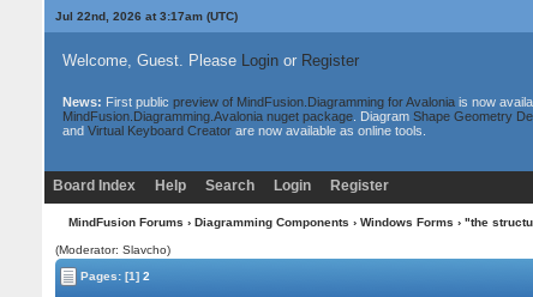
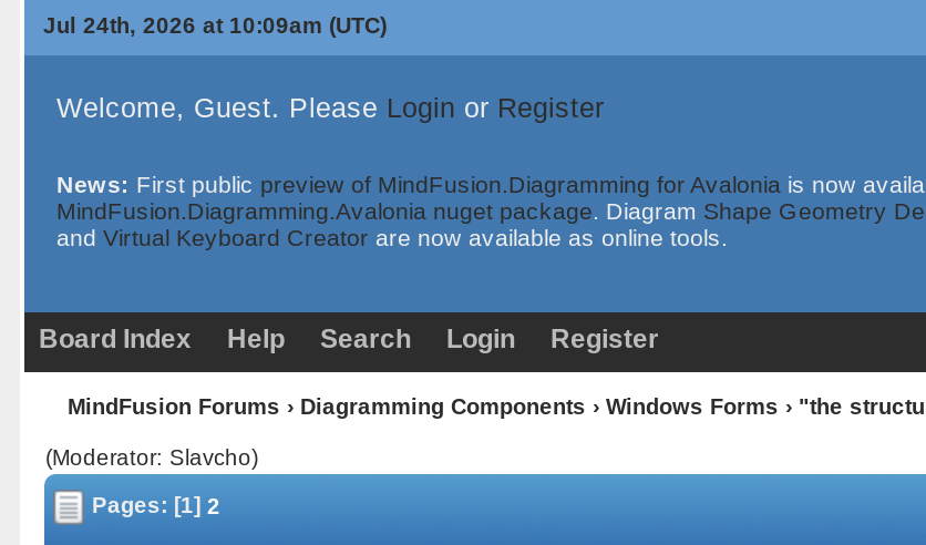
- Jul 22nd, 2026 at 3:17am (UTC)
+ Jul 24th, 2026 at 10:09am (UTC)
